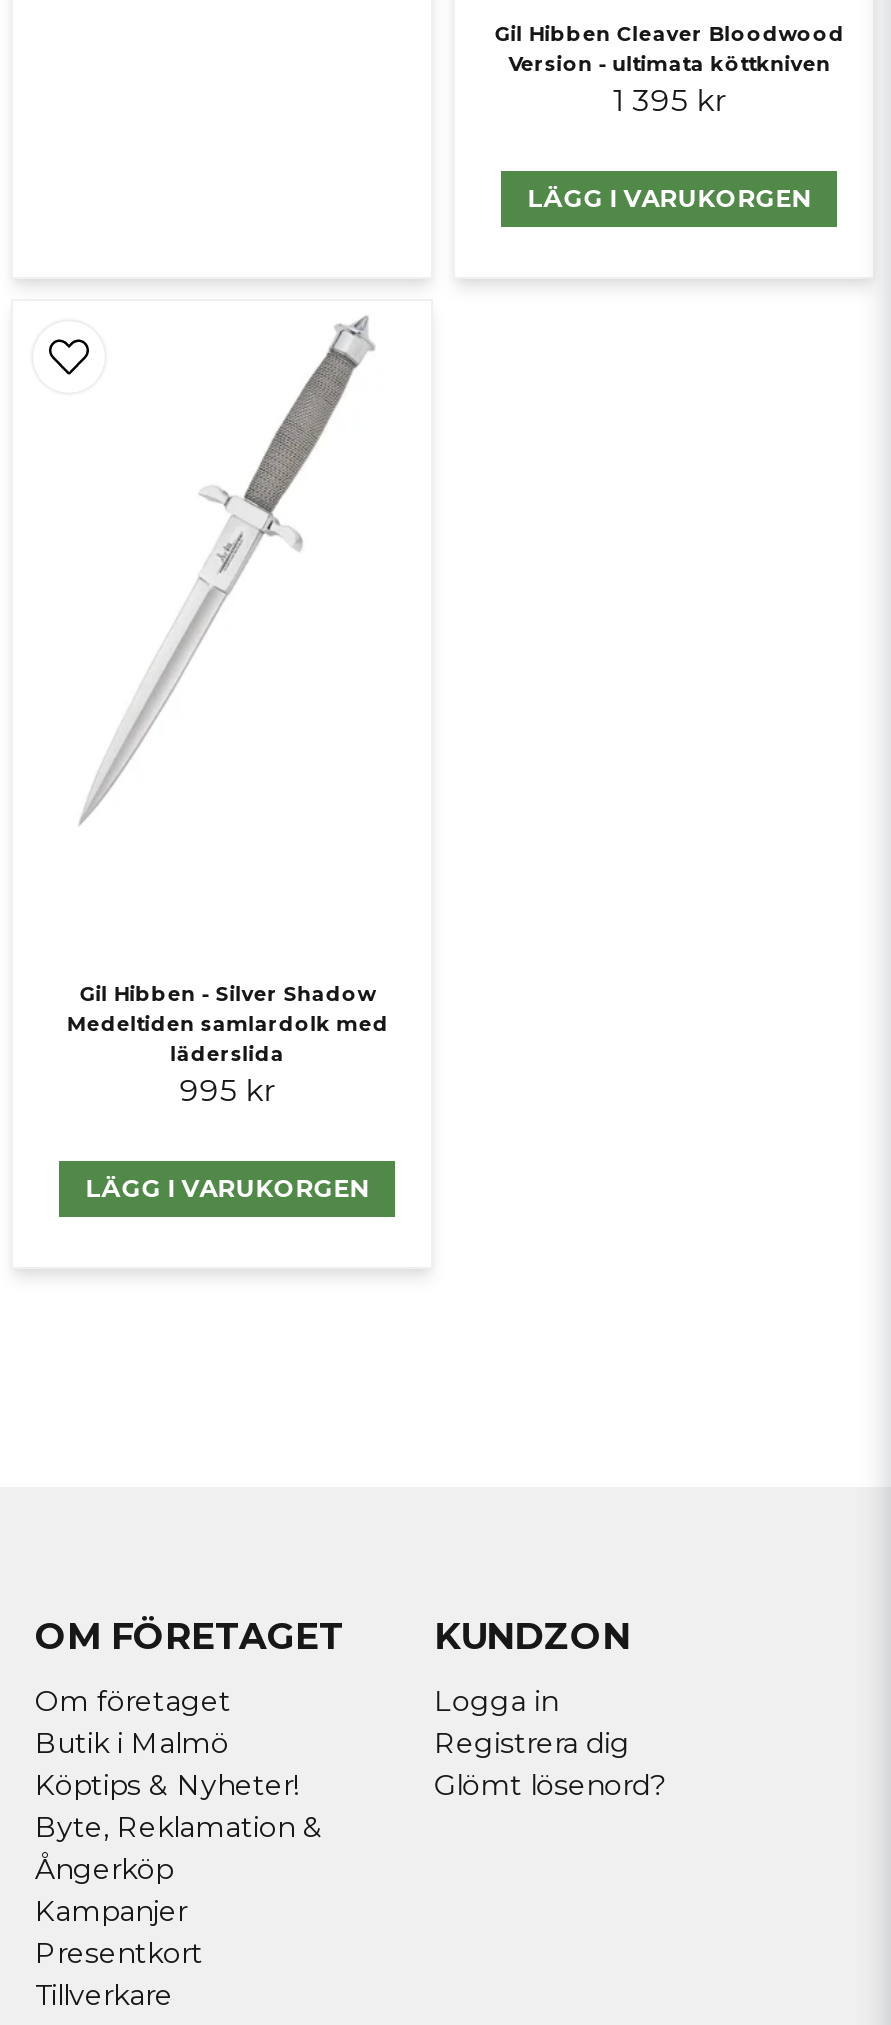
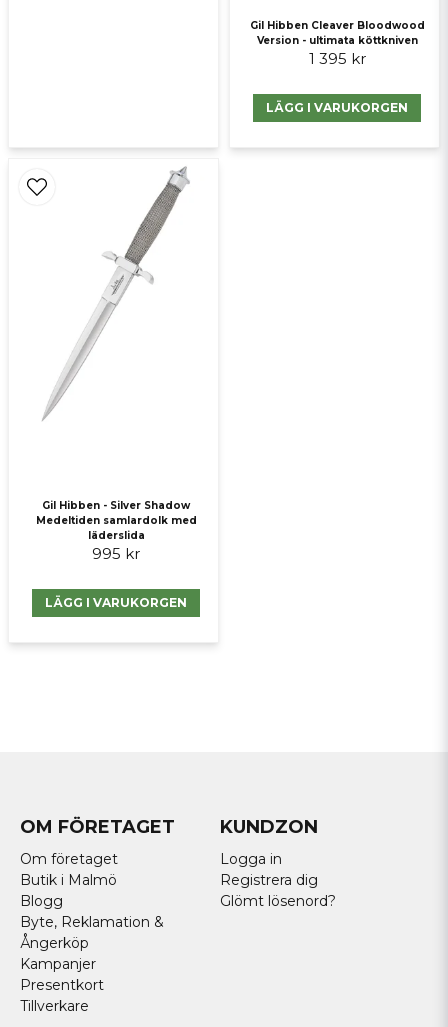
- Köptips & Nyheter!
+ Blogg
